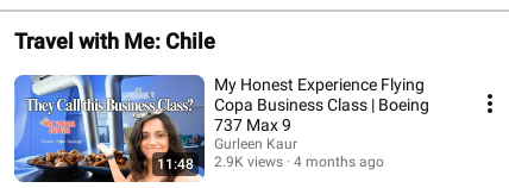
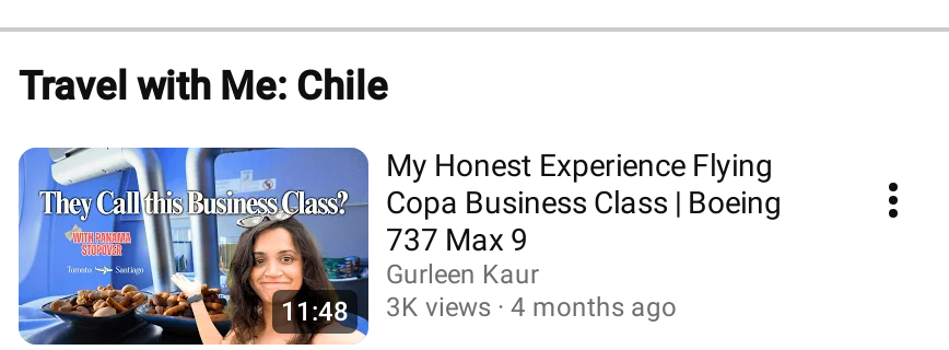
- 11:48 2.9K views 4 months ago
+ 11:48 3K views 4 months ago
